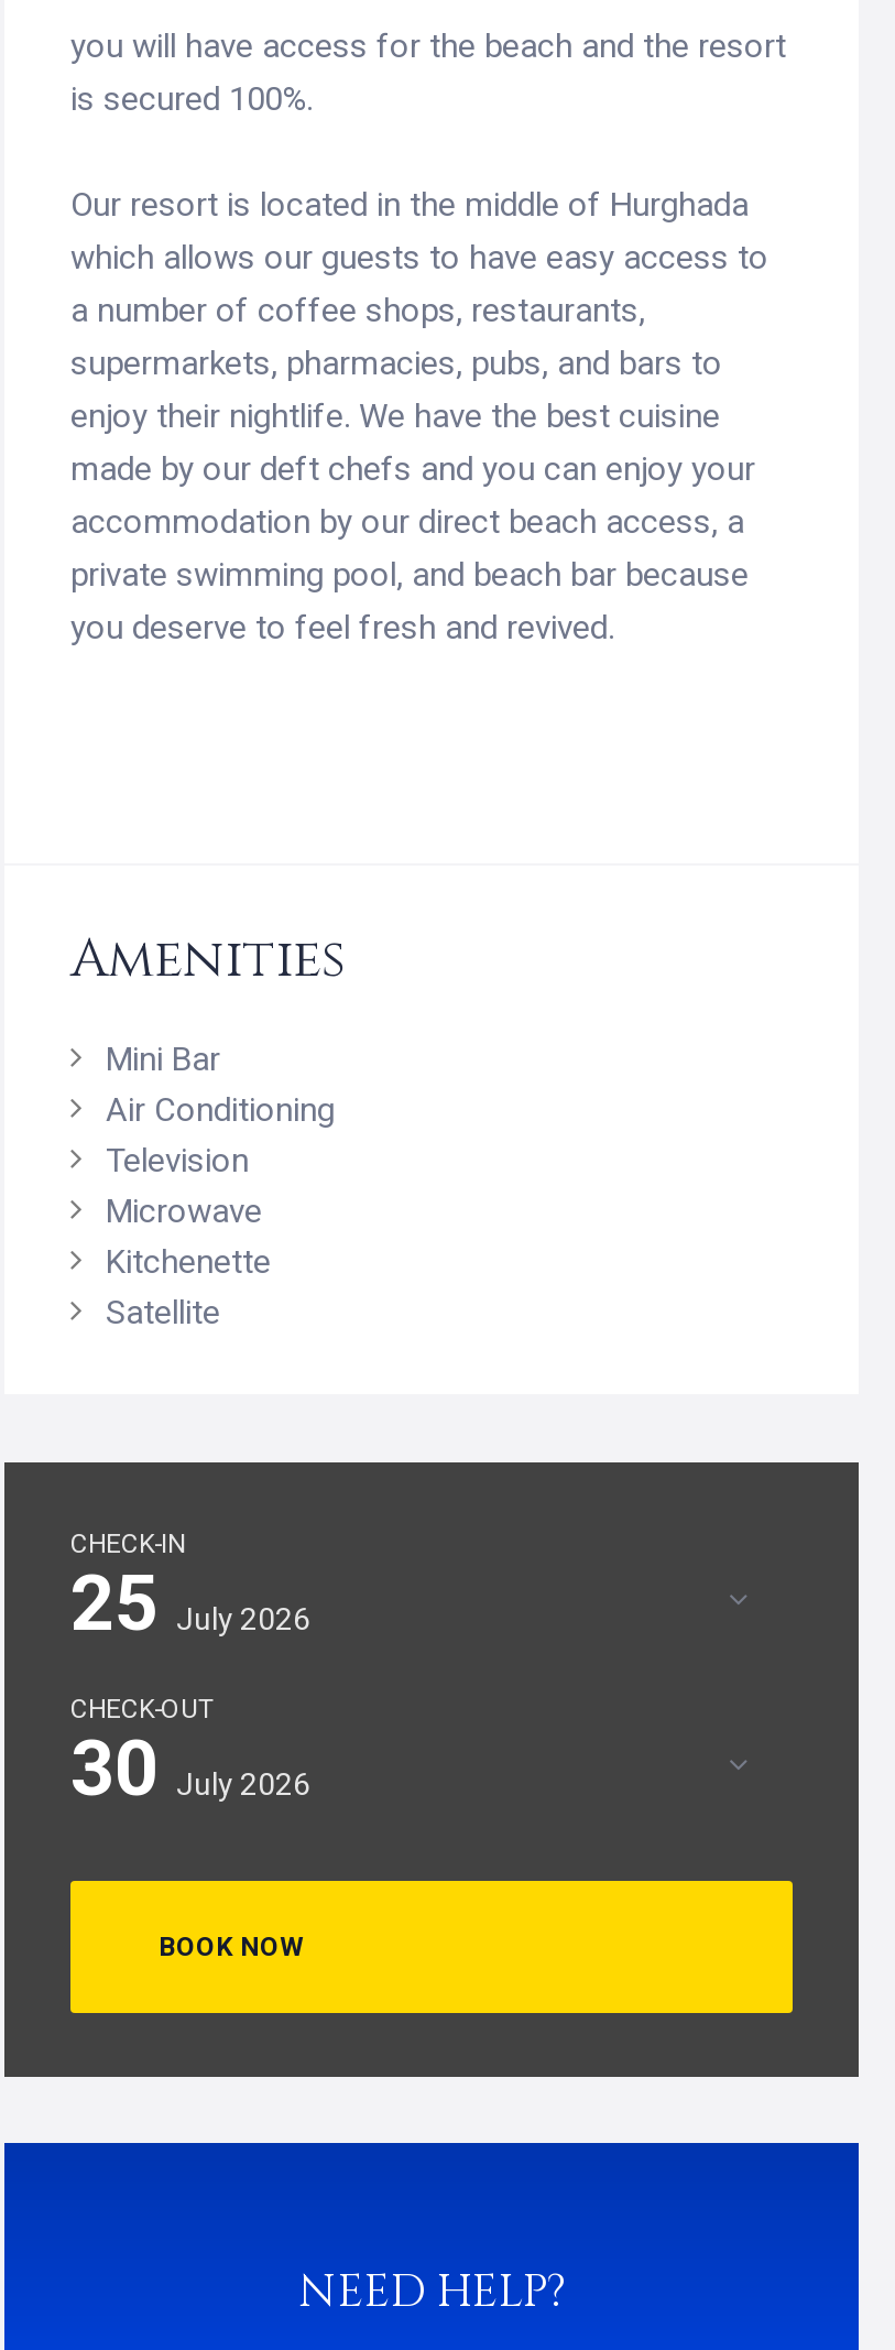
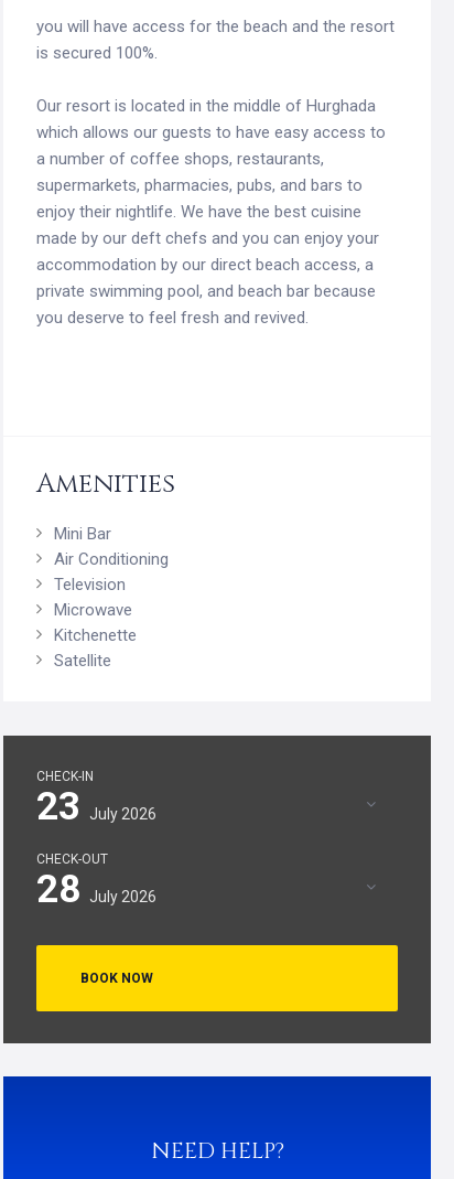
- 25 July 2026
+ 23 July 2026

- 30 July 2026
+ 28 July 2026
